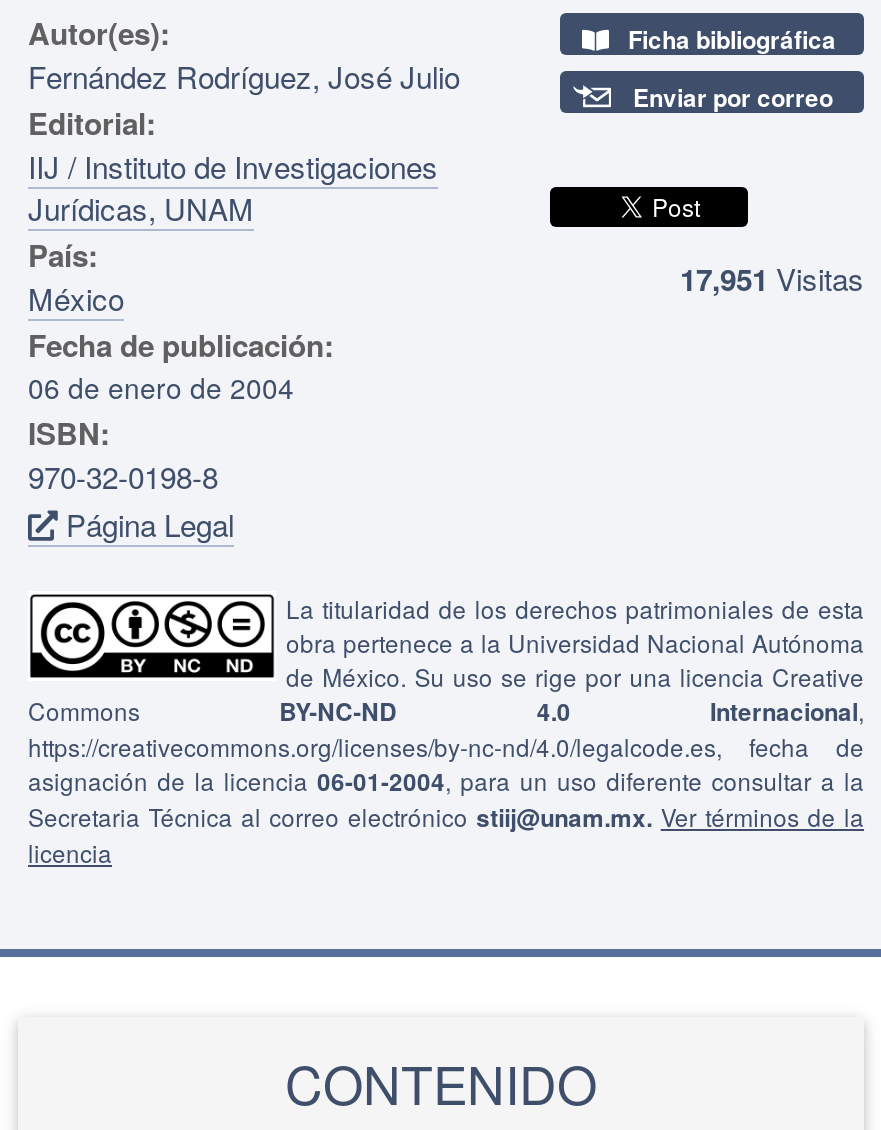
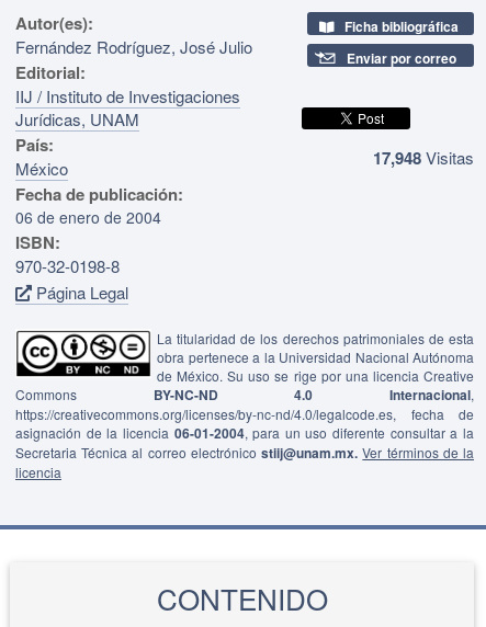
- 17,951 Visitas
+ 17,948 Visitas
